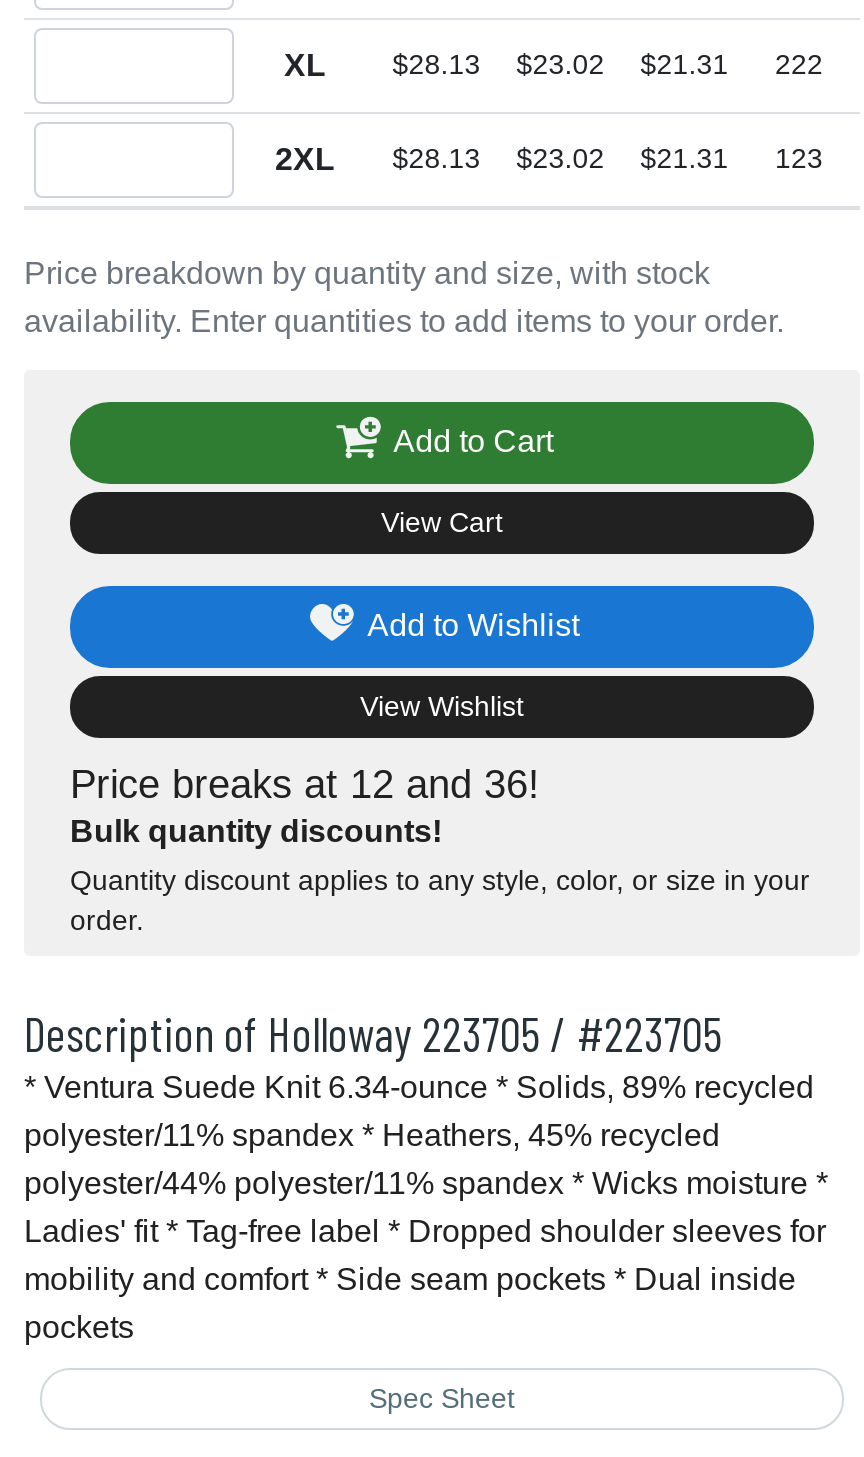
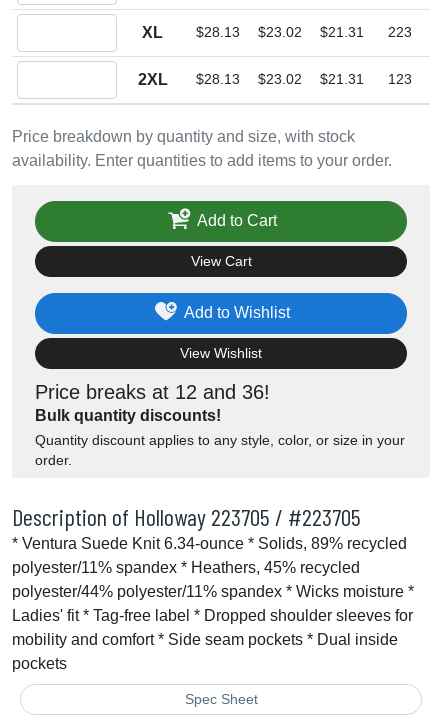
- $28.13 $23.02 $21.31 222
+ $28.13 $23.02 $21.31 223
